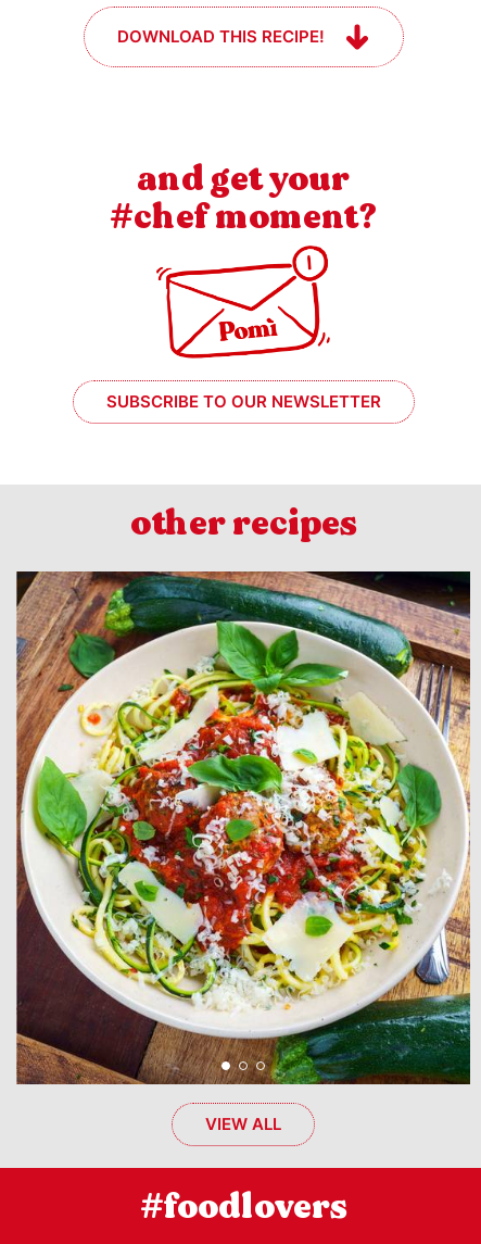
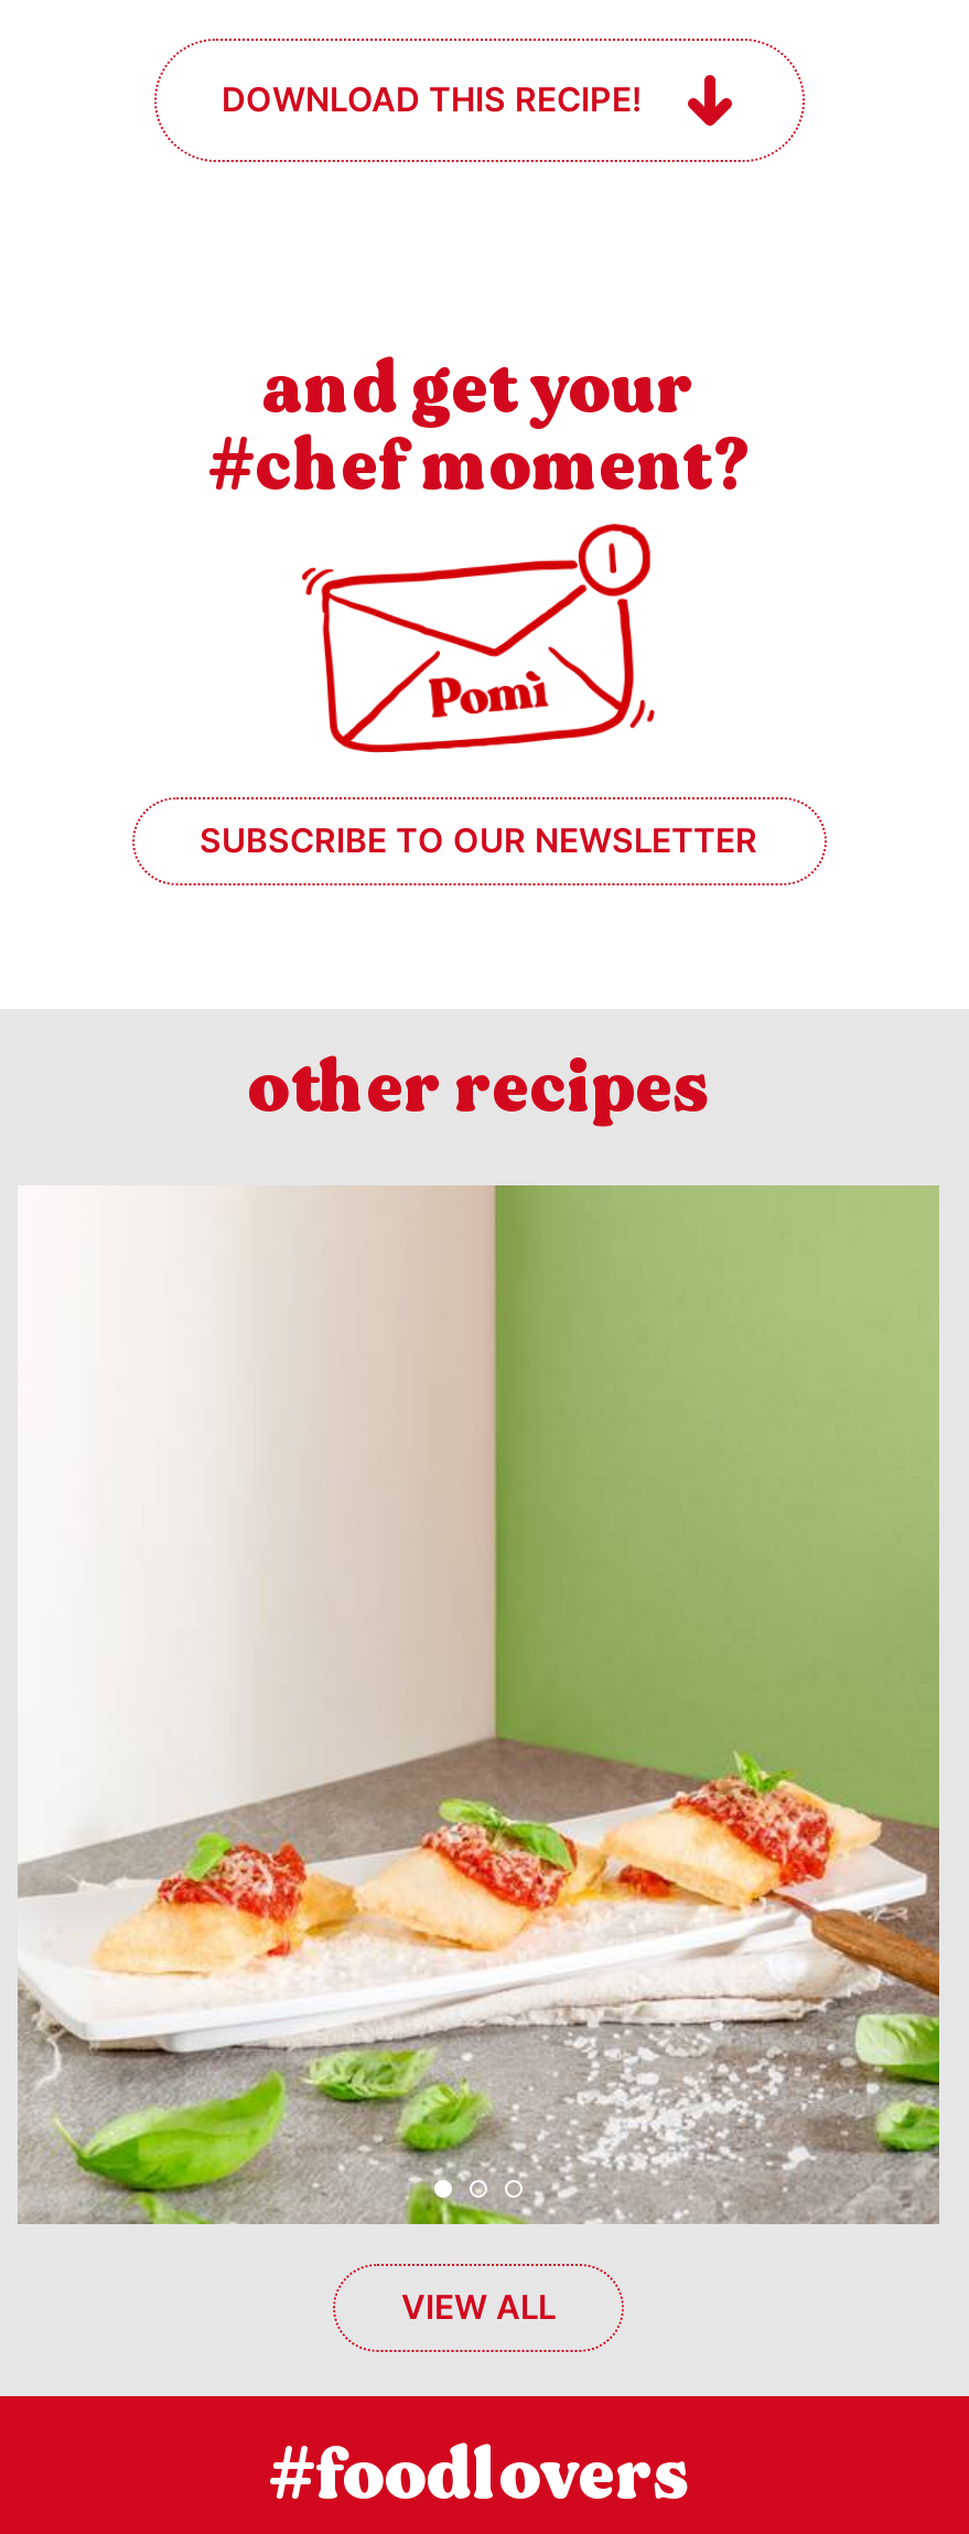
- [image]
+ [image]
